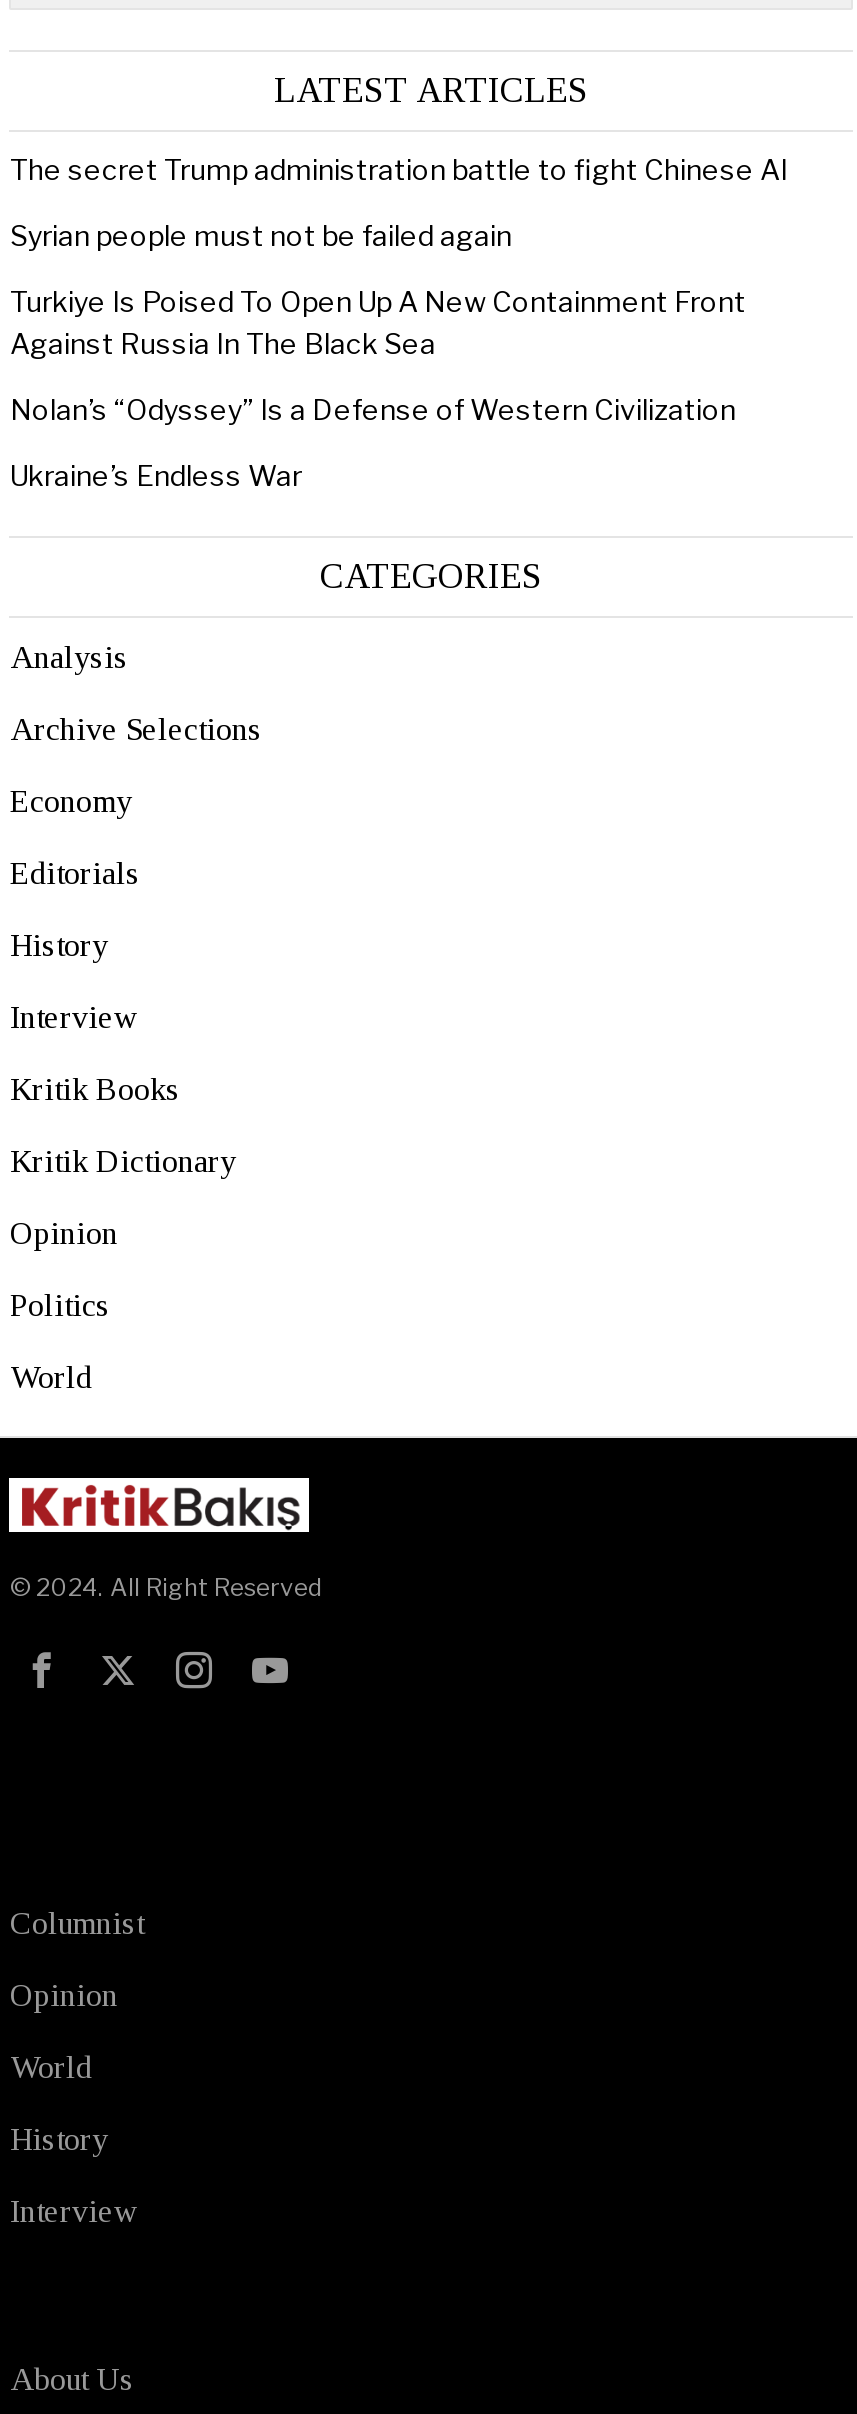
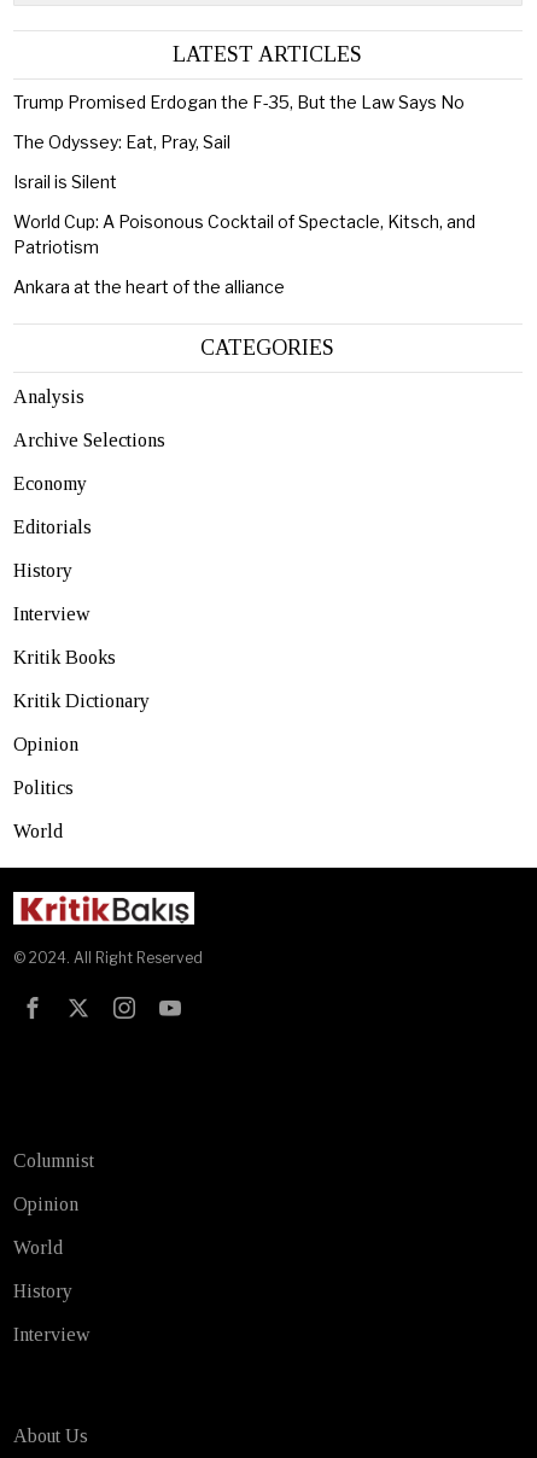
- The secret Trump administration battle to fight Chinese AI
+ Trump Promised Erdogan the F-35, But the Law Says No

- Syrian people must not be failed again
+ The Odyssey: Eat, Pray, Sail

- Turkiye Is Poised To Open Up A New Containment Front
- Against Russia In The Black Sea
+ Israil is Silent

- Nolan’s “Odyssey” Is a Defense of Western Civilization
+ World Cup: A Poisonous Cocktail of Spectacle, Kitsch, and
+ Patriotism

- Ukraine’s Endless War
+ Ankara at the heart of the alliance
